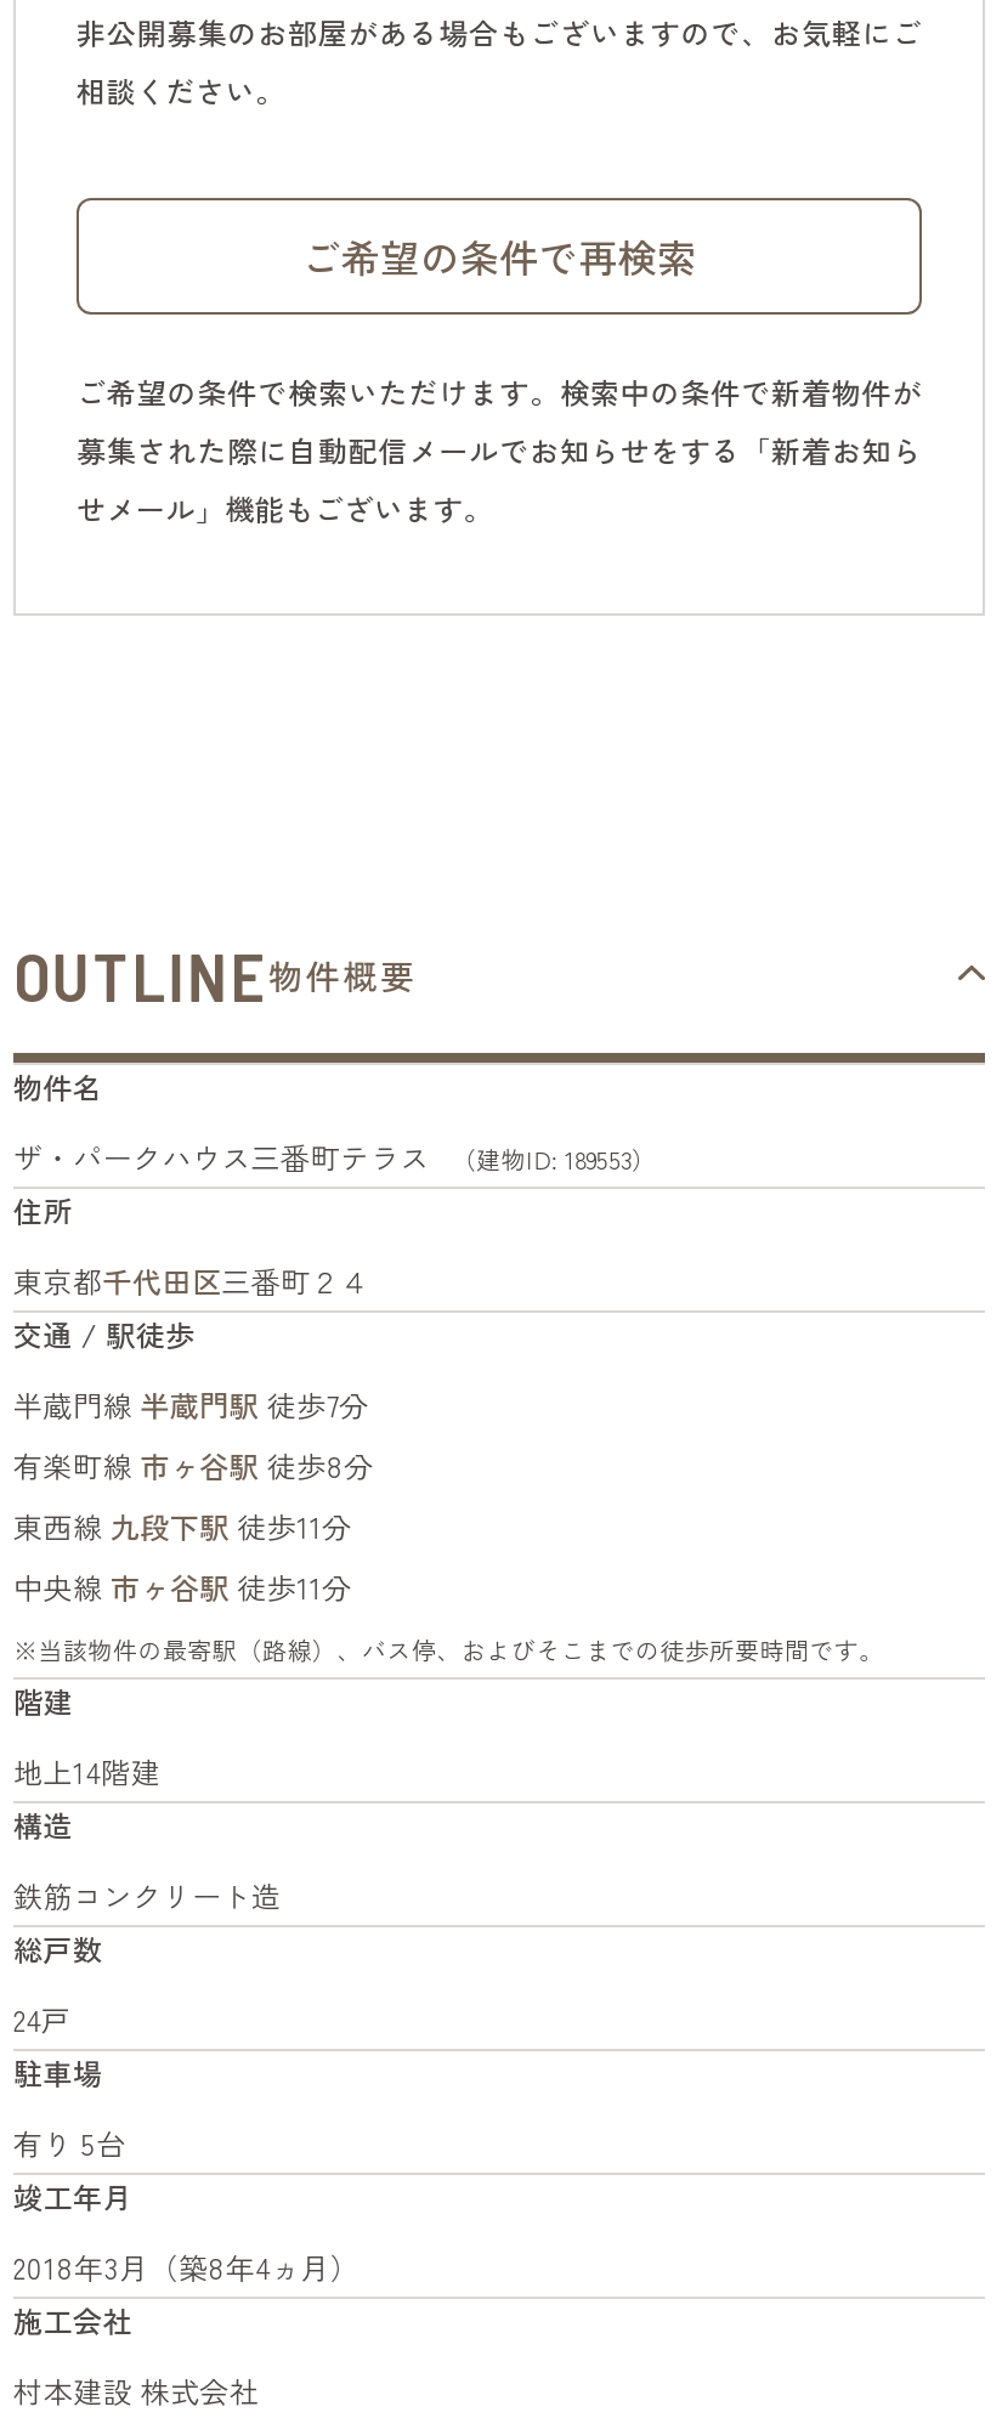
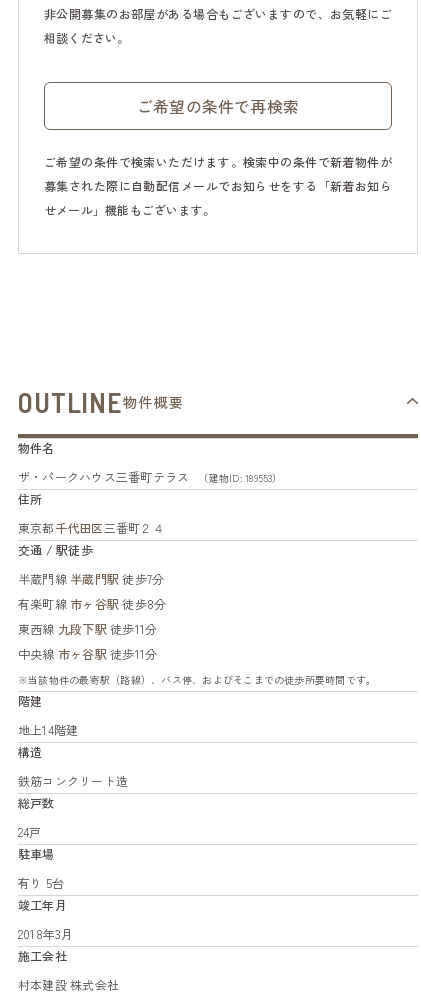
- 2018年3月（築8年4ヵ月）
+ 2018年3月
